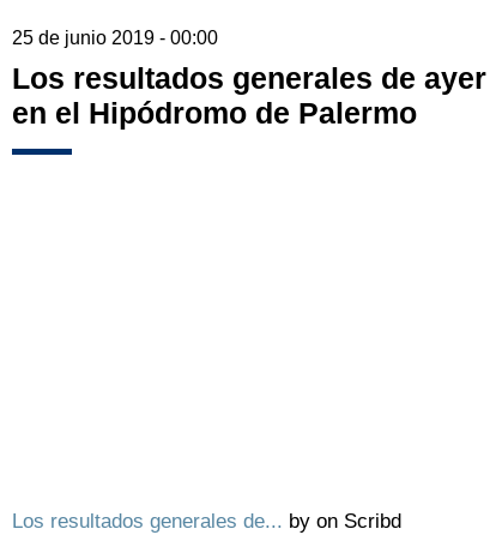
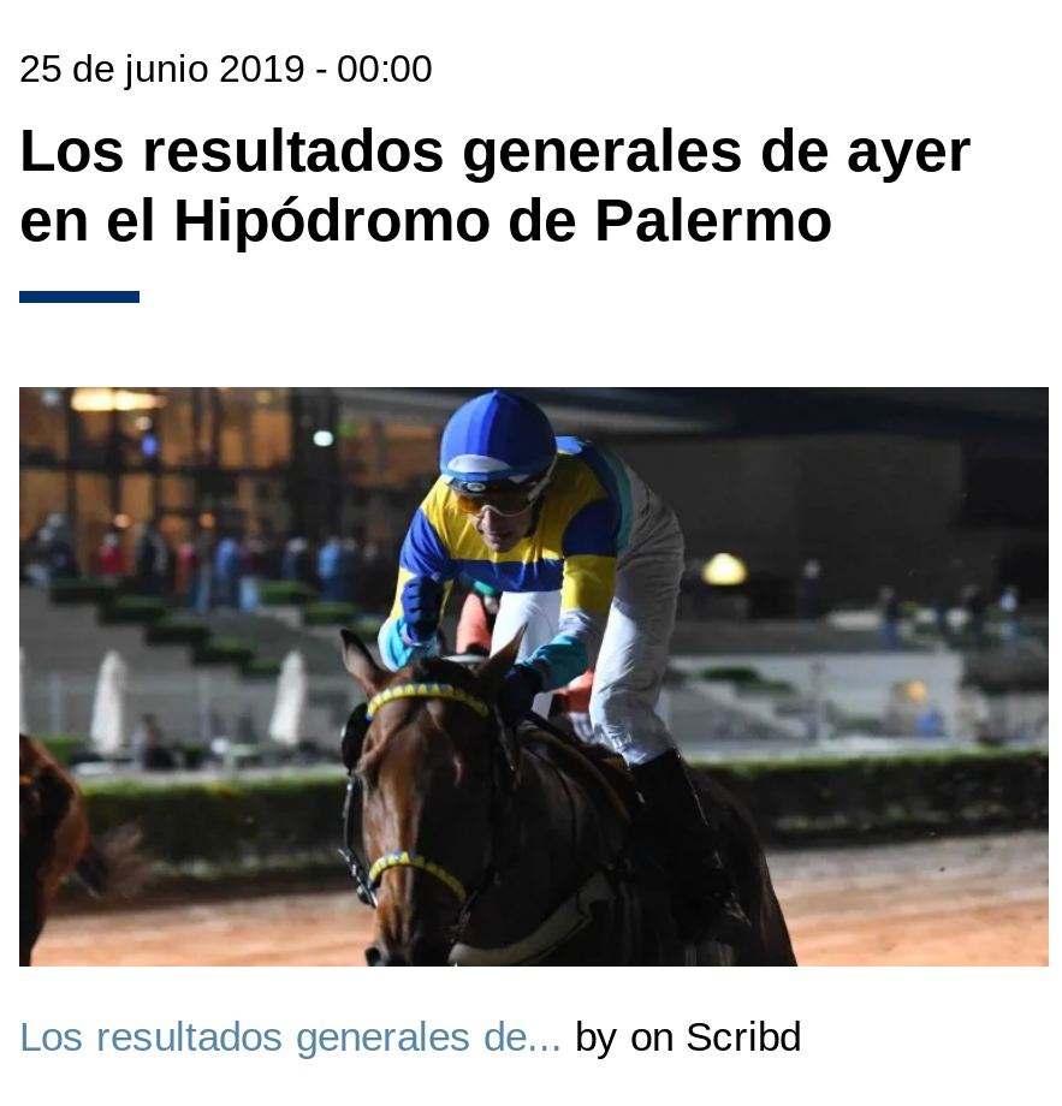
+ [image]
